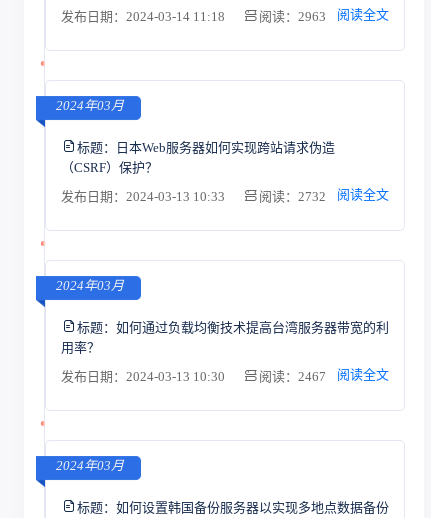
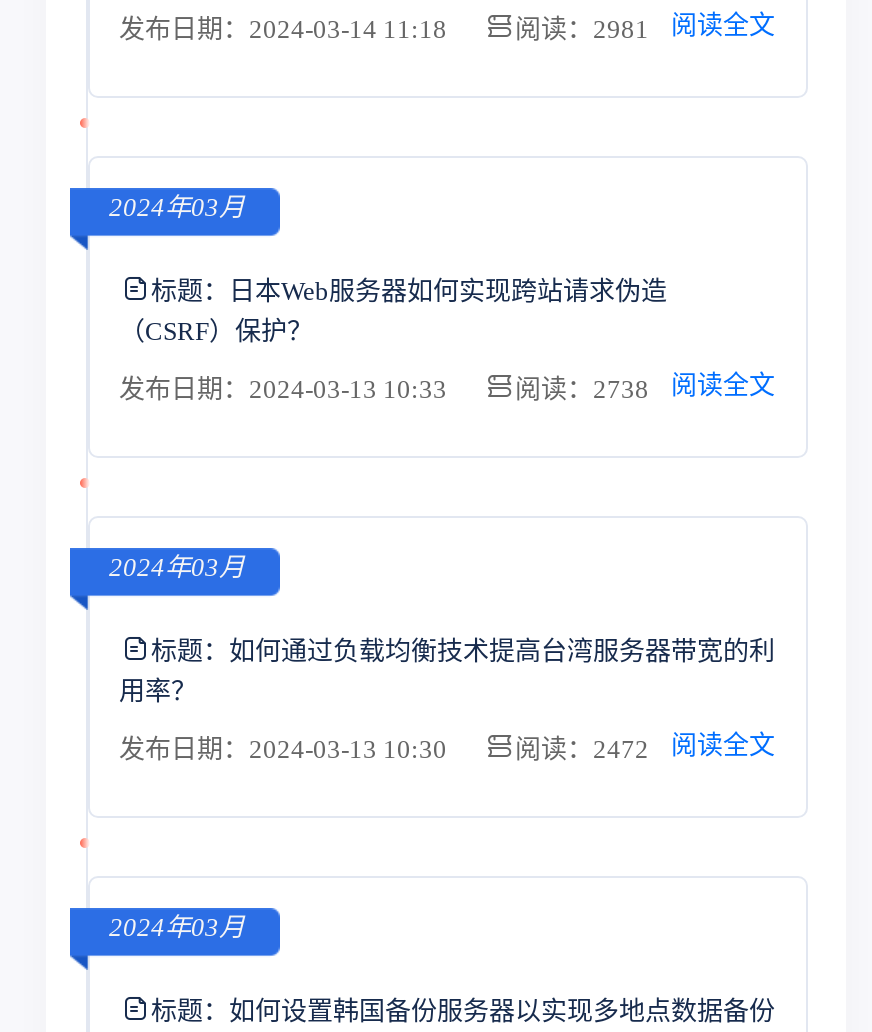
- 阅读：2963 阅读全文
+ 阅读：2981 阅读全文

- 阅读：2732 阅读全文
+ 阅读：2738 阅读全文

- 阅读：2467 阅读全文
+ 阅读：2472 阅读全文
